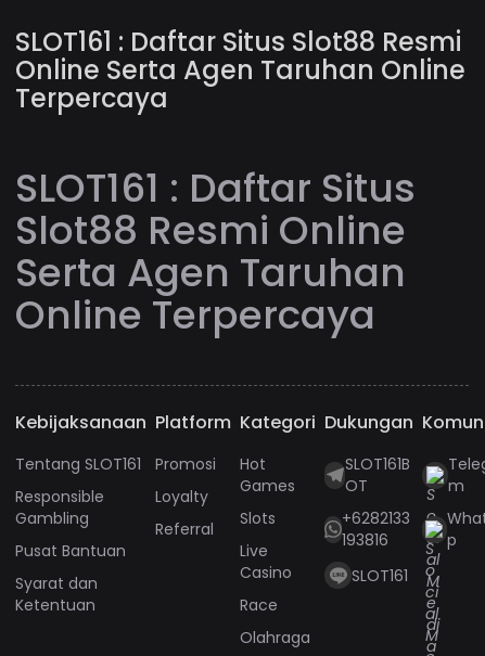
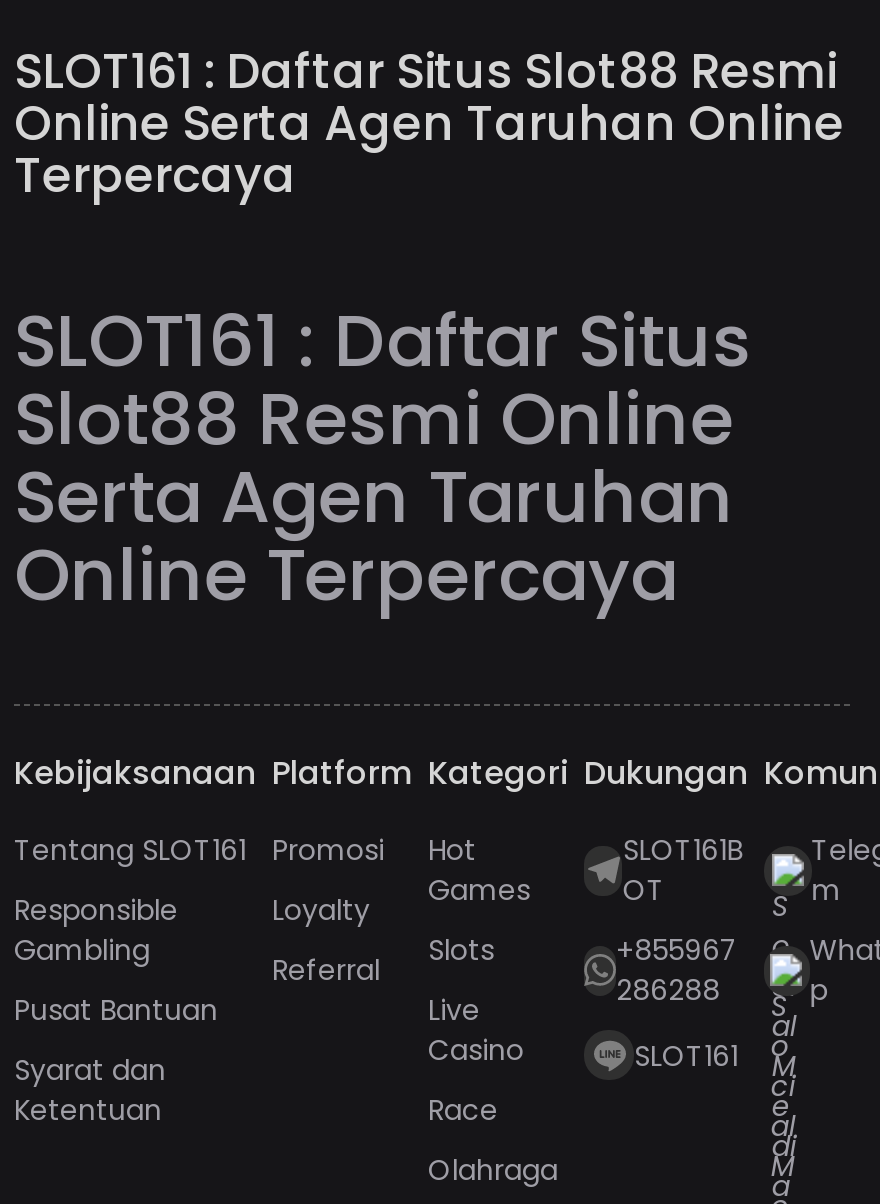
- +6282133
+ +855967

- 193816
+ 286288
